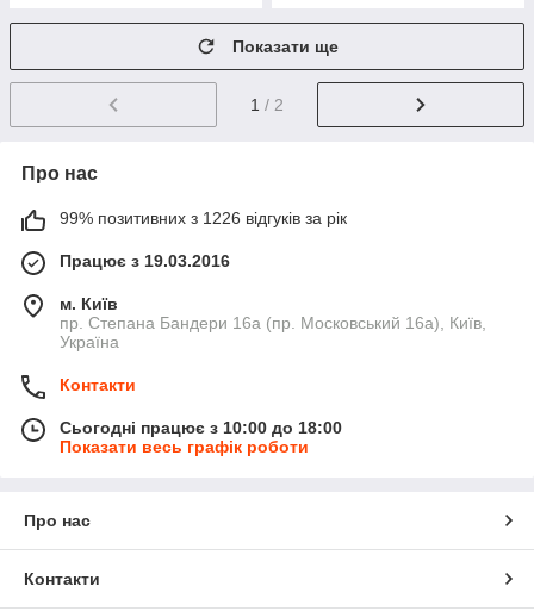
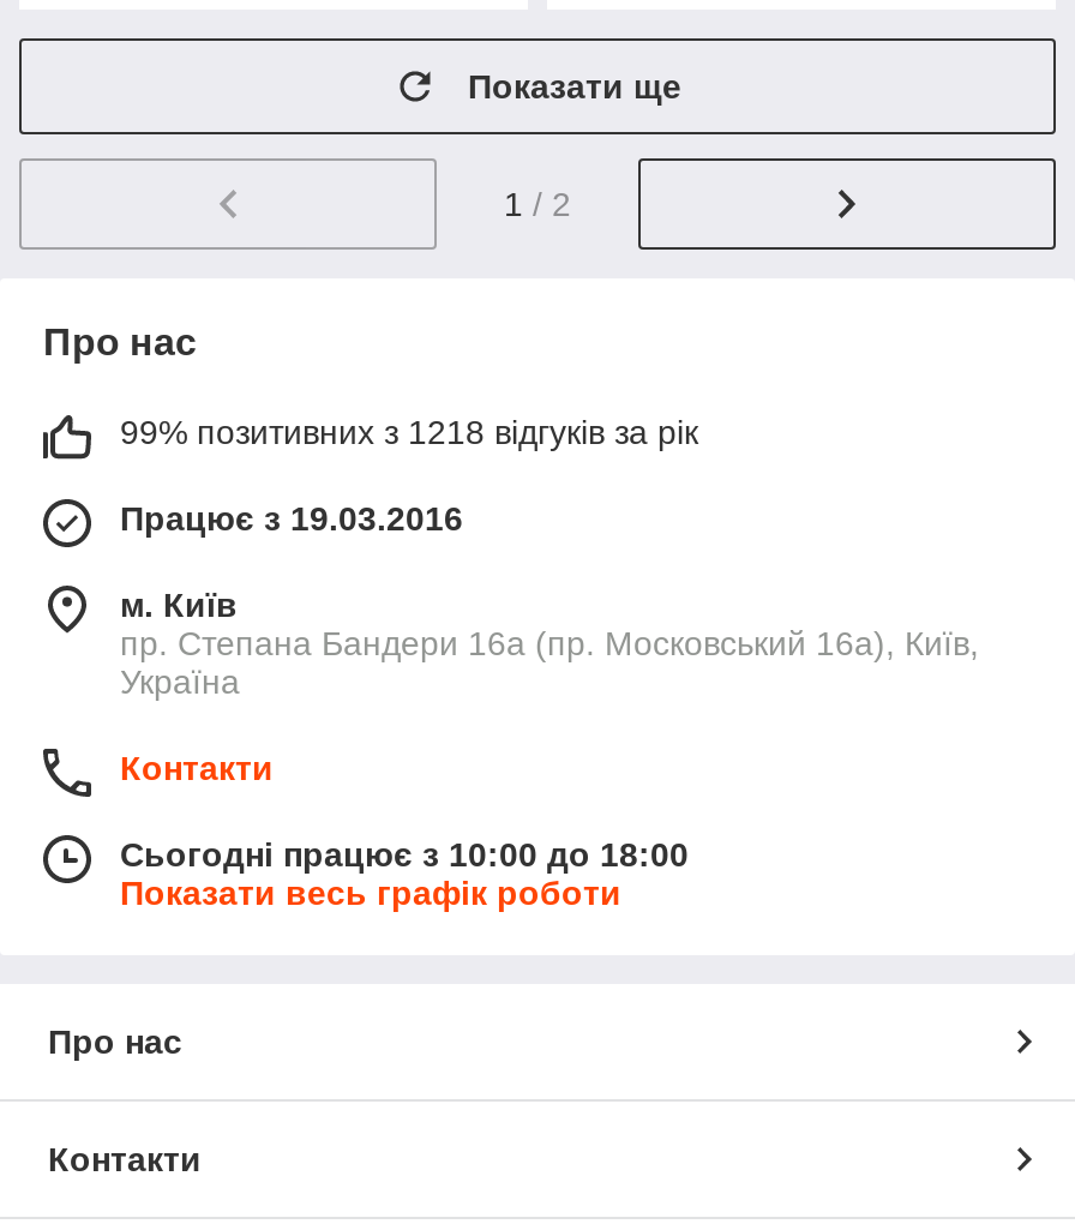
- 99% позитивних з 1226 відгуків за рік
+ 99% позитивних з 1218 відгуків за рік
